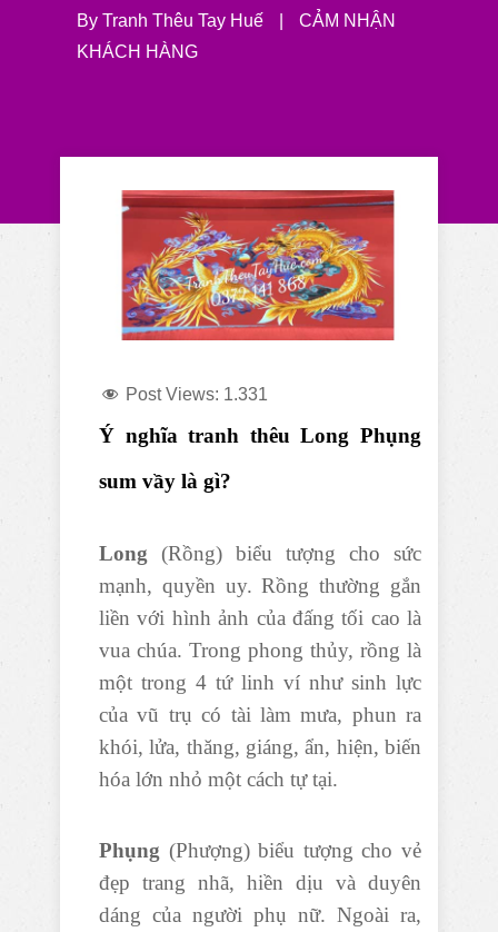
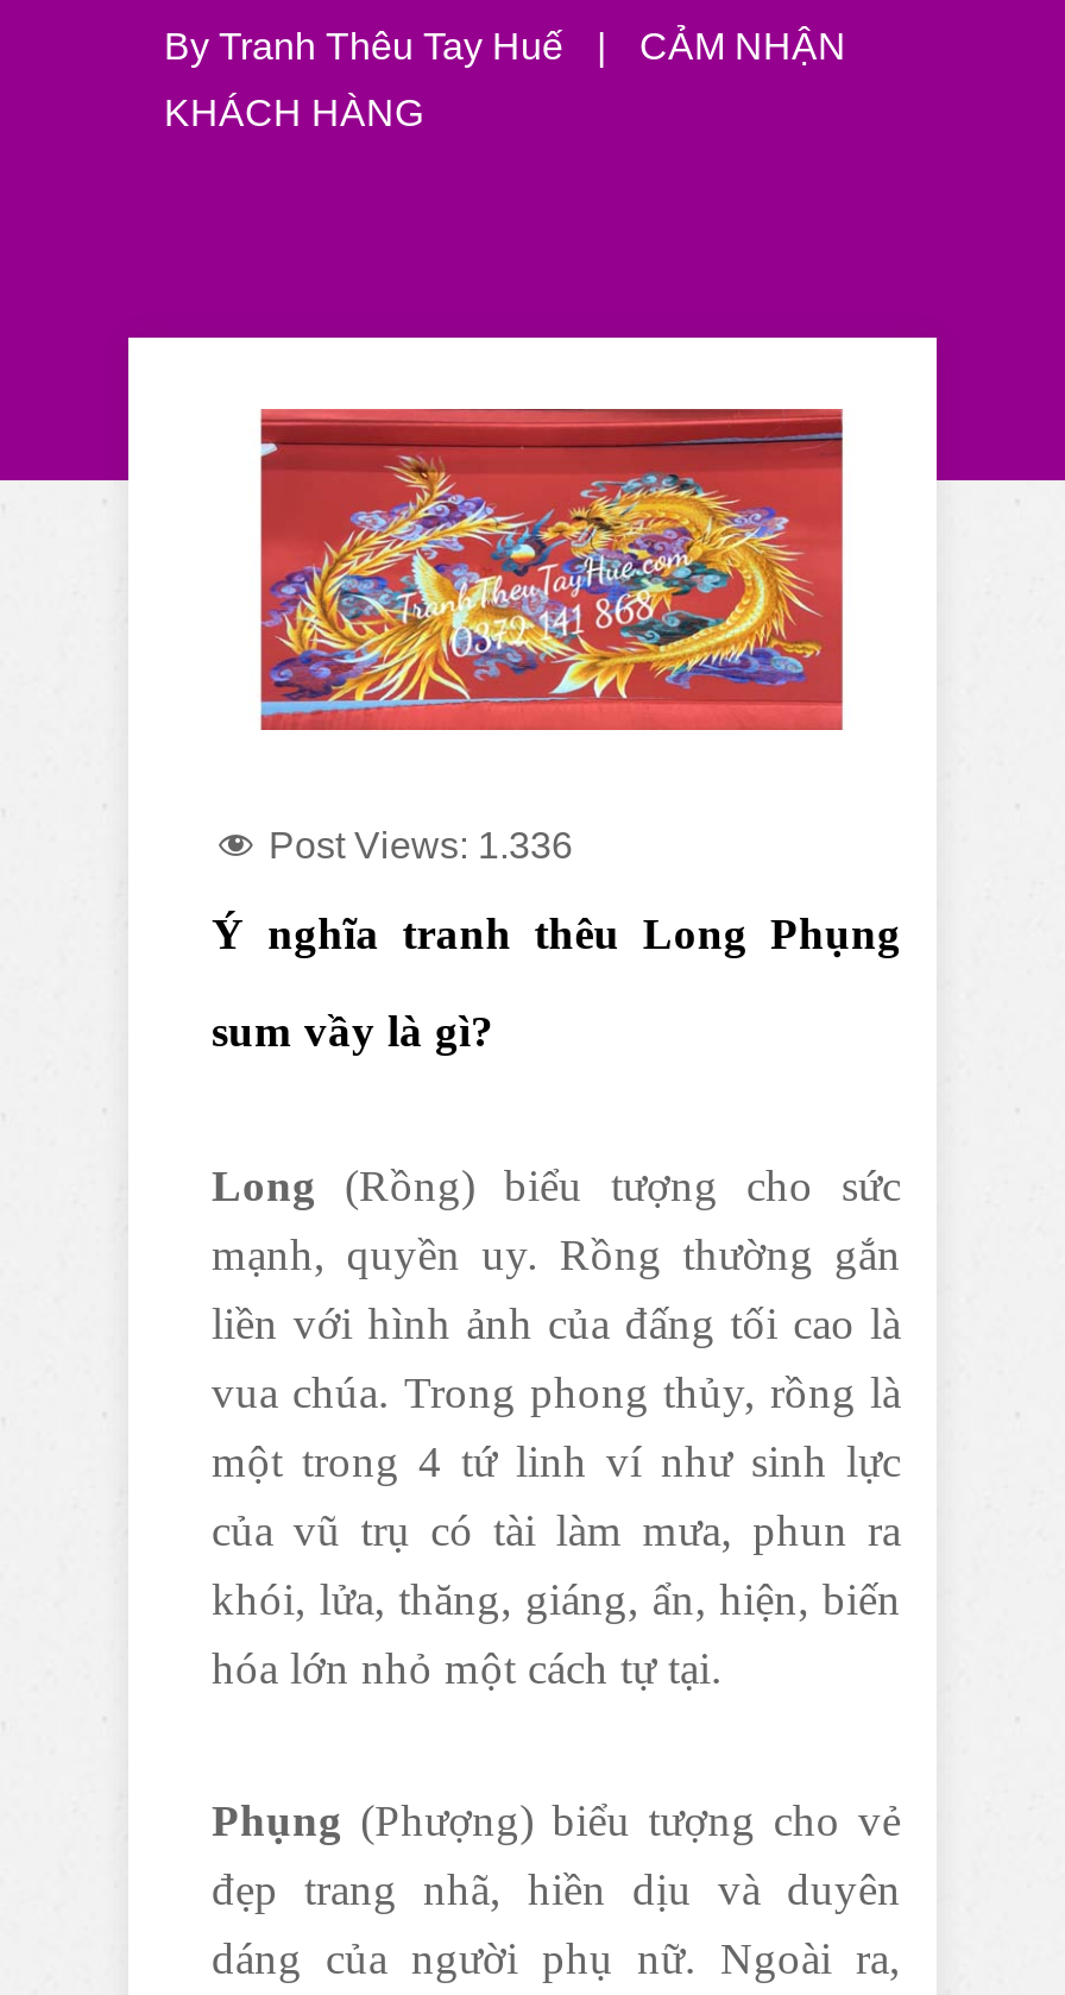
- Post Views: 1.331
+ Post Views: 1.336
